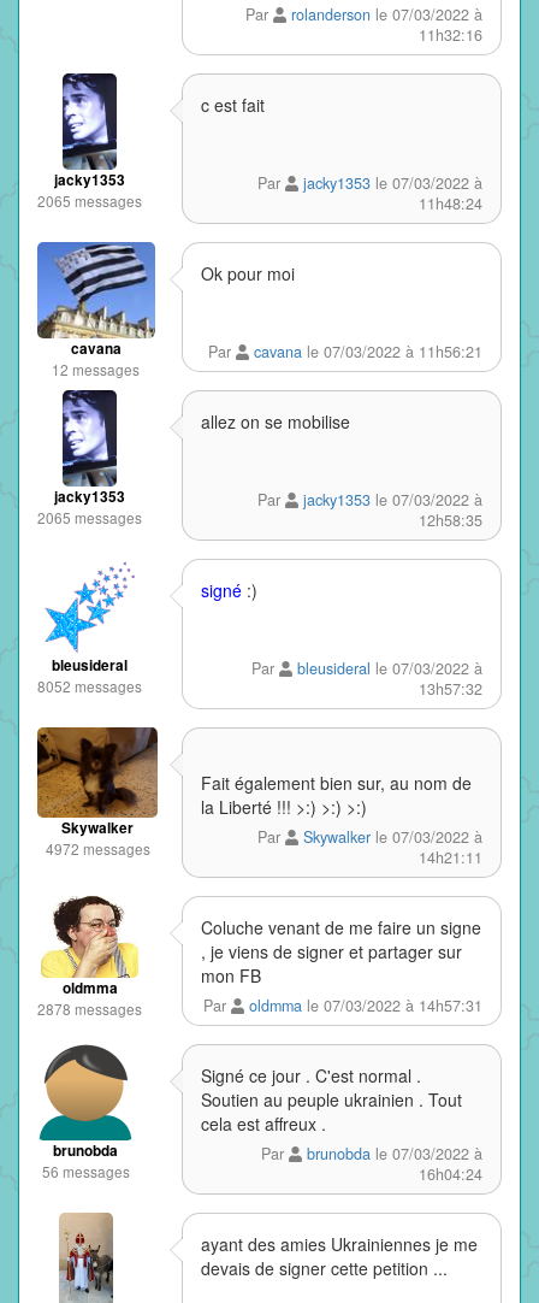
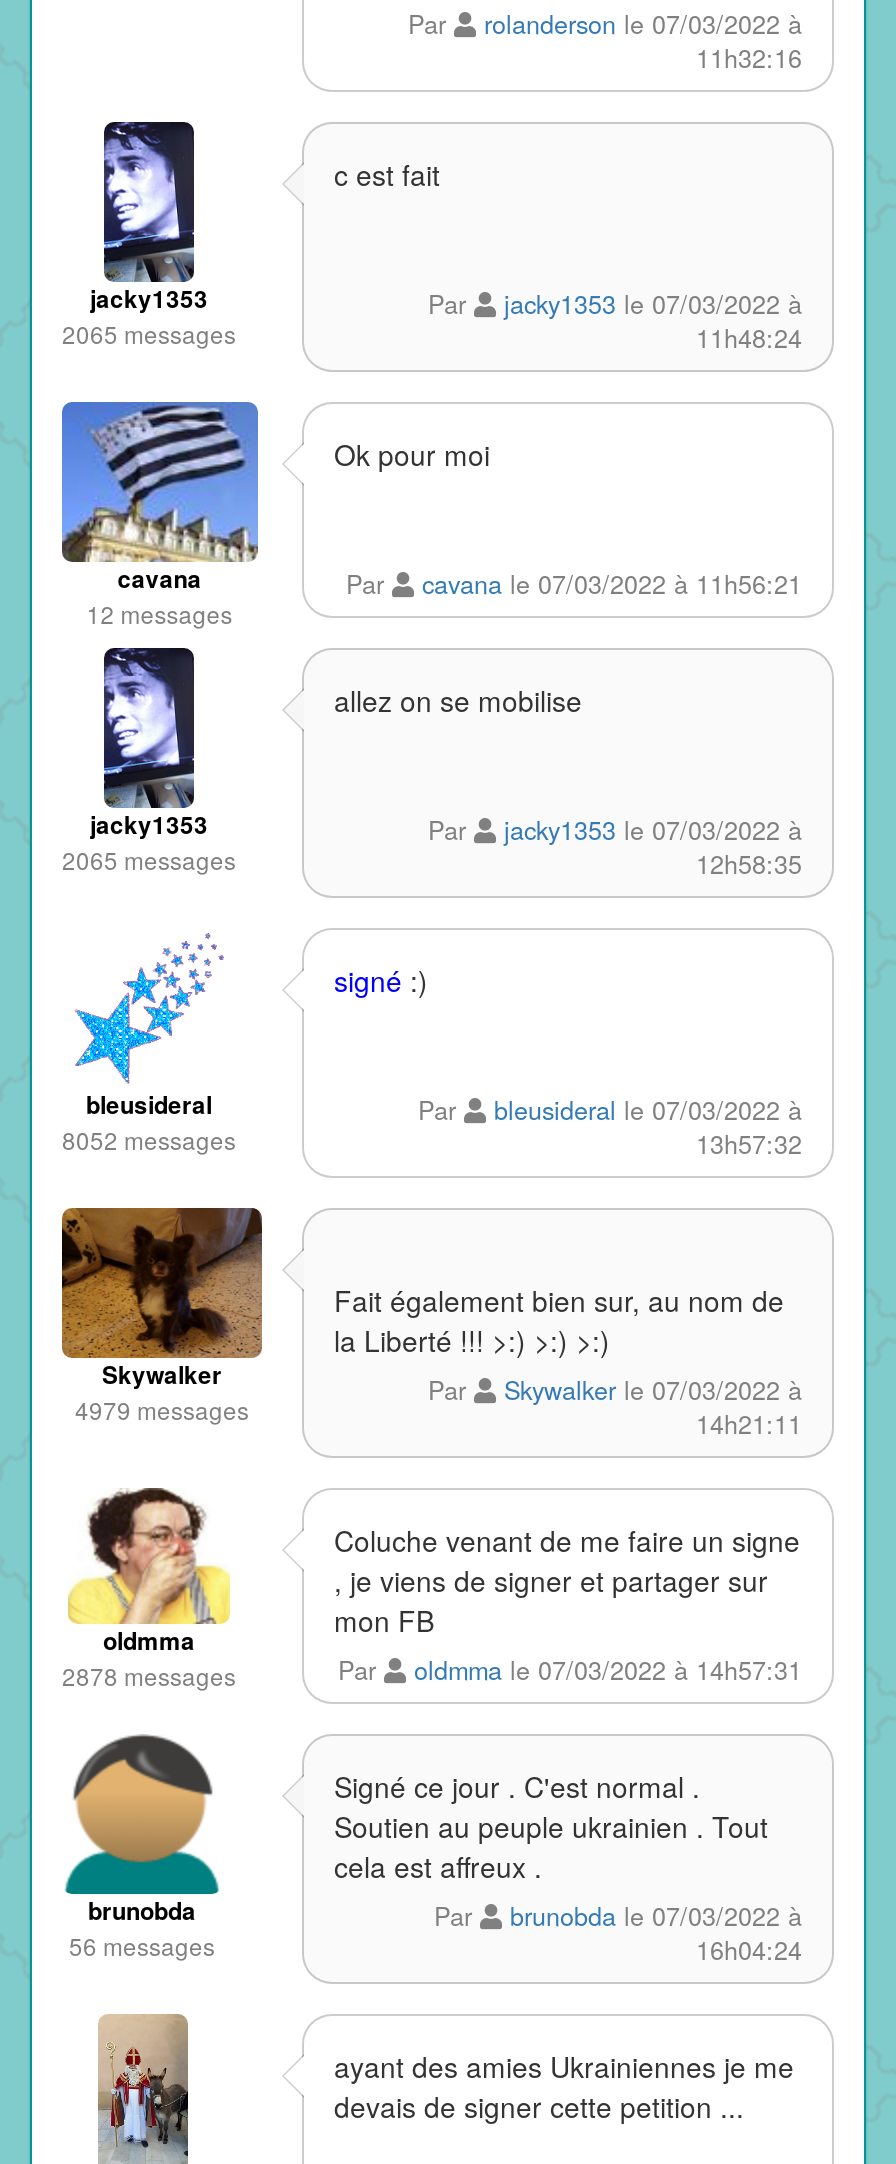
- 4972 messages
+ 4979 messages
